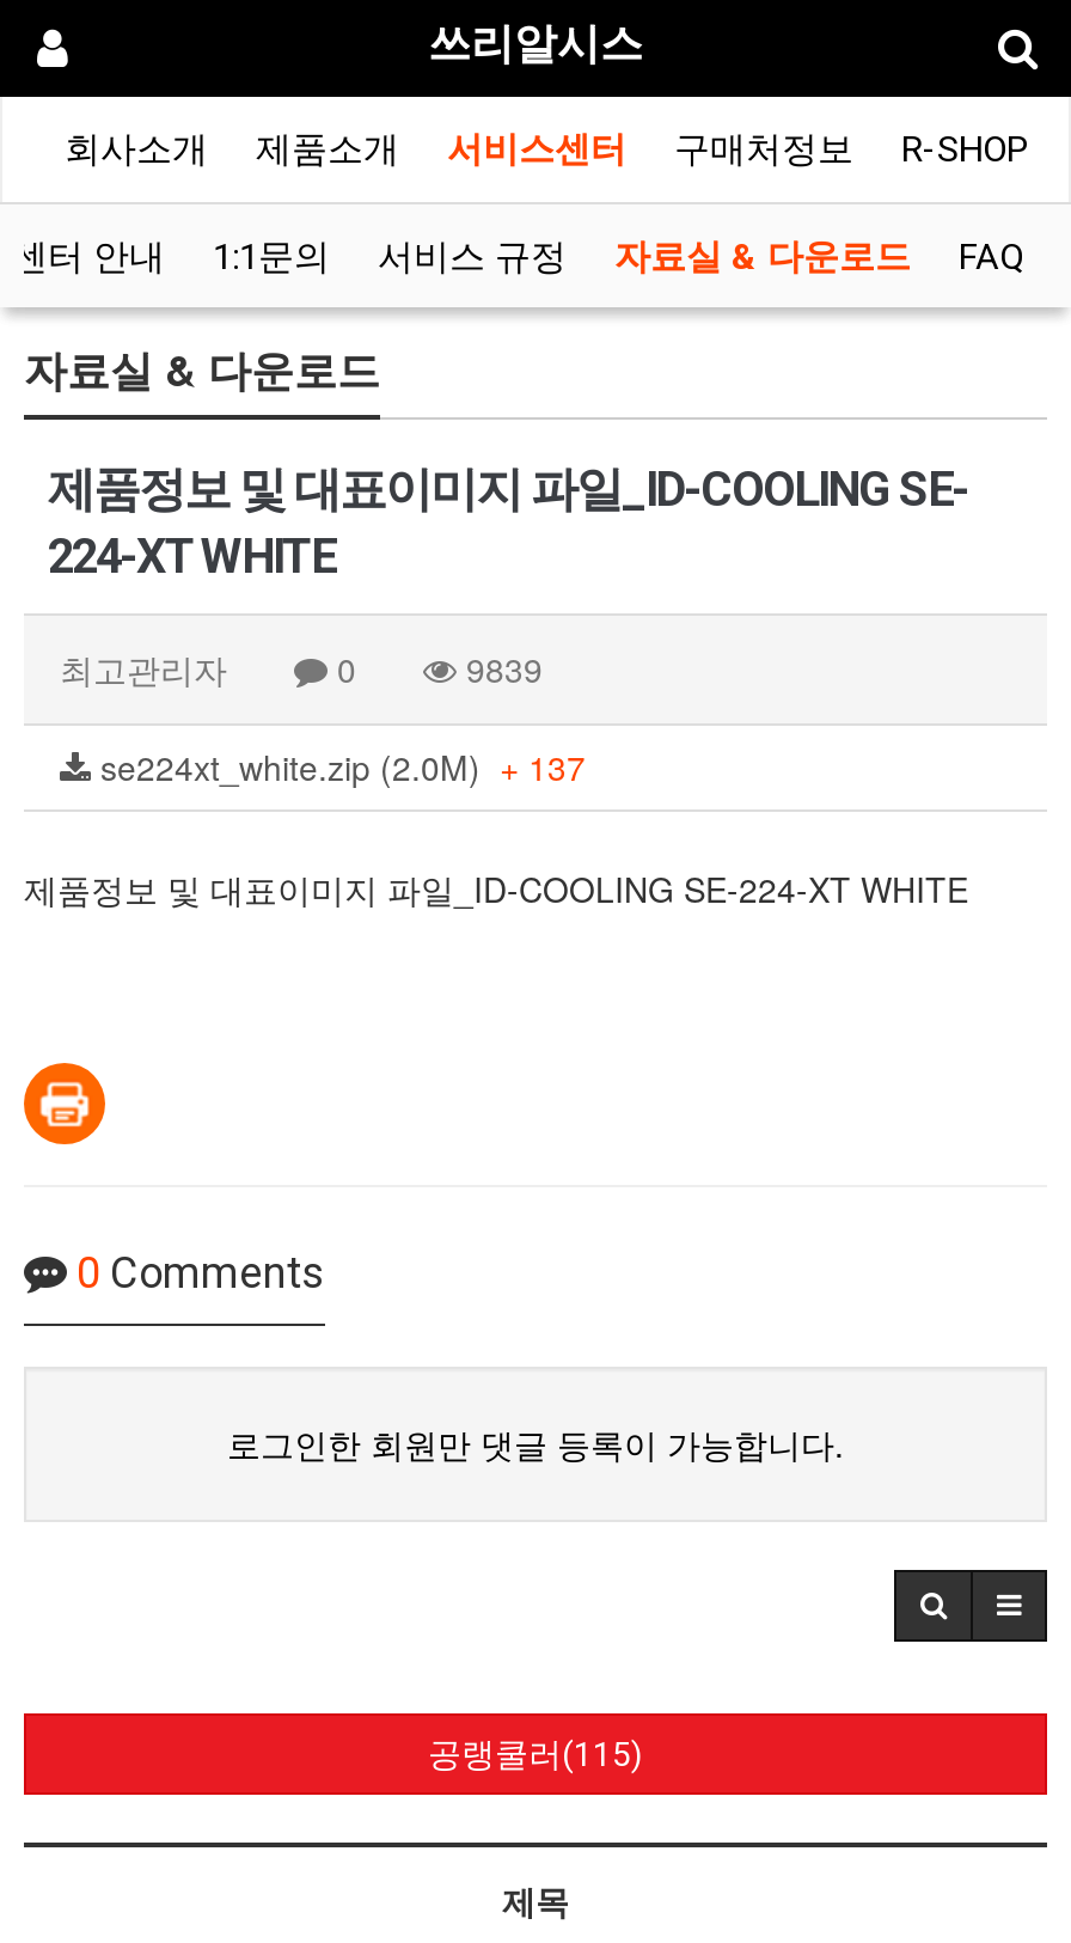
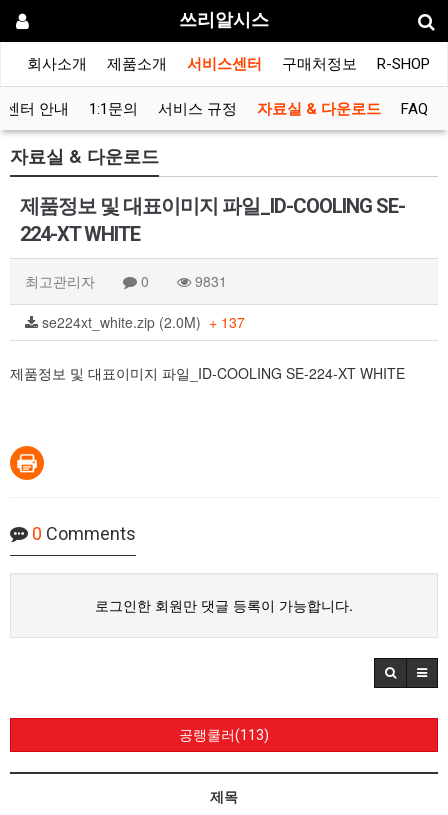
- 0 9839
+ 0 9831

- 공랭쿨러(115)
+ 공랭쿨러(113)
